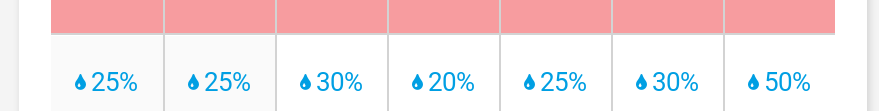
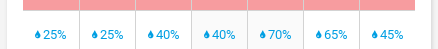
- 30%
+ 40%

- 20%
+ 40%

- 25%
+ 70%

- 30%
+ 65%

- 50%
+ 45%
